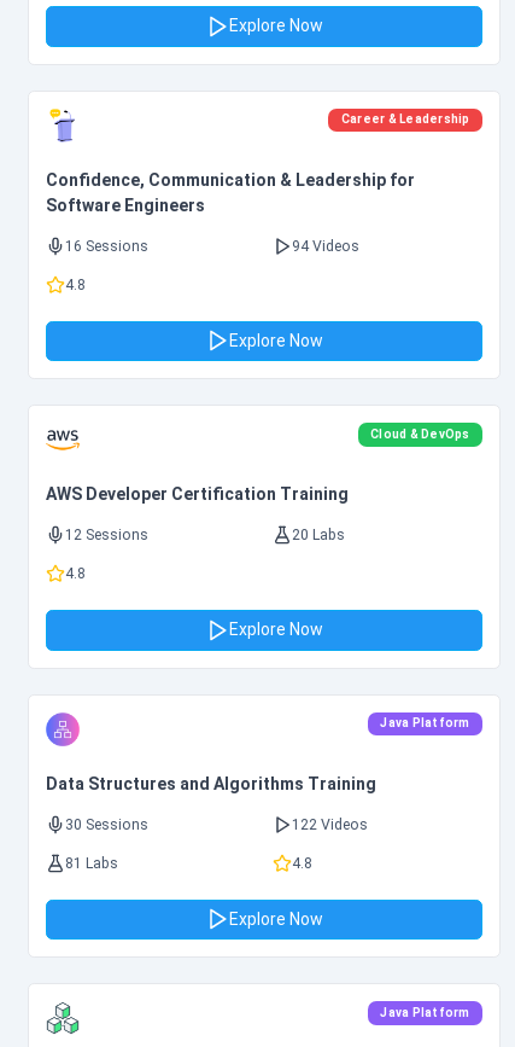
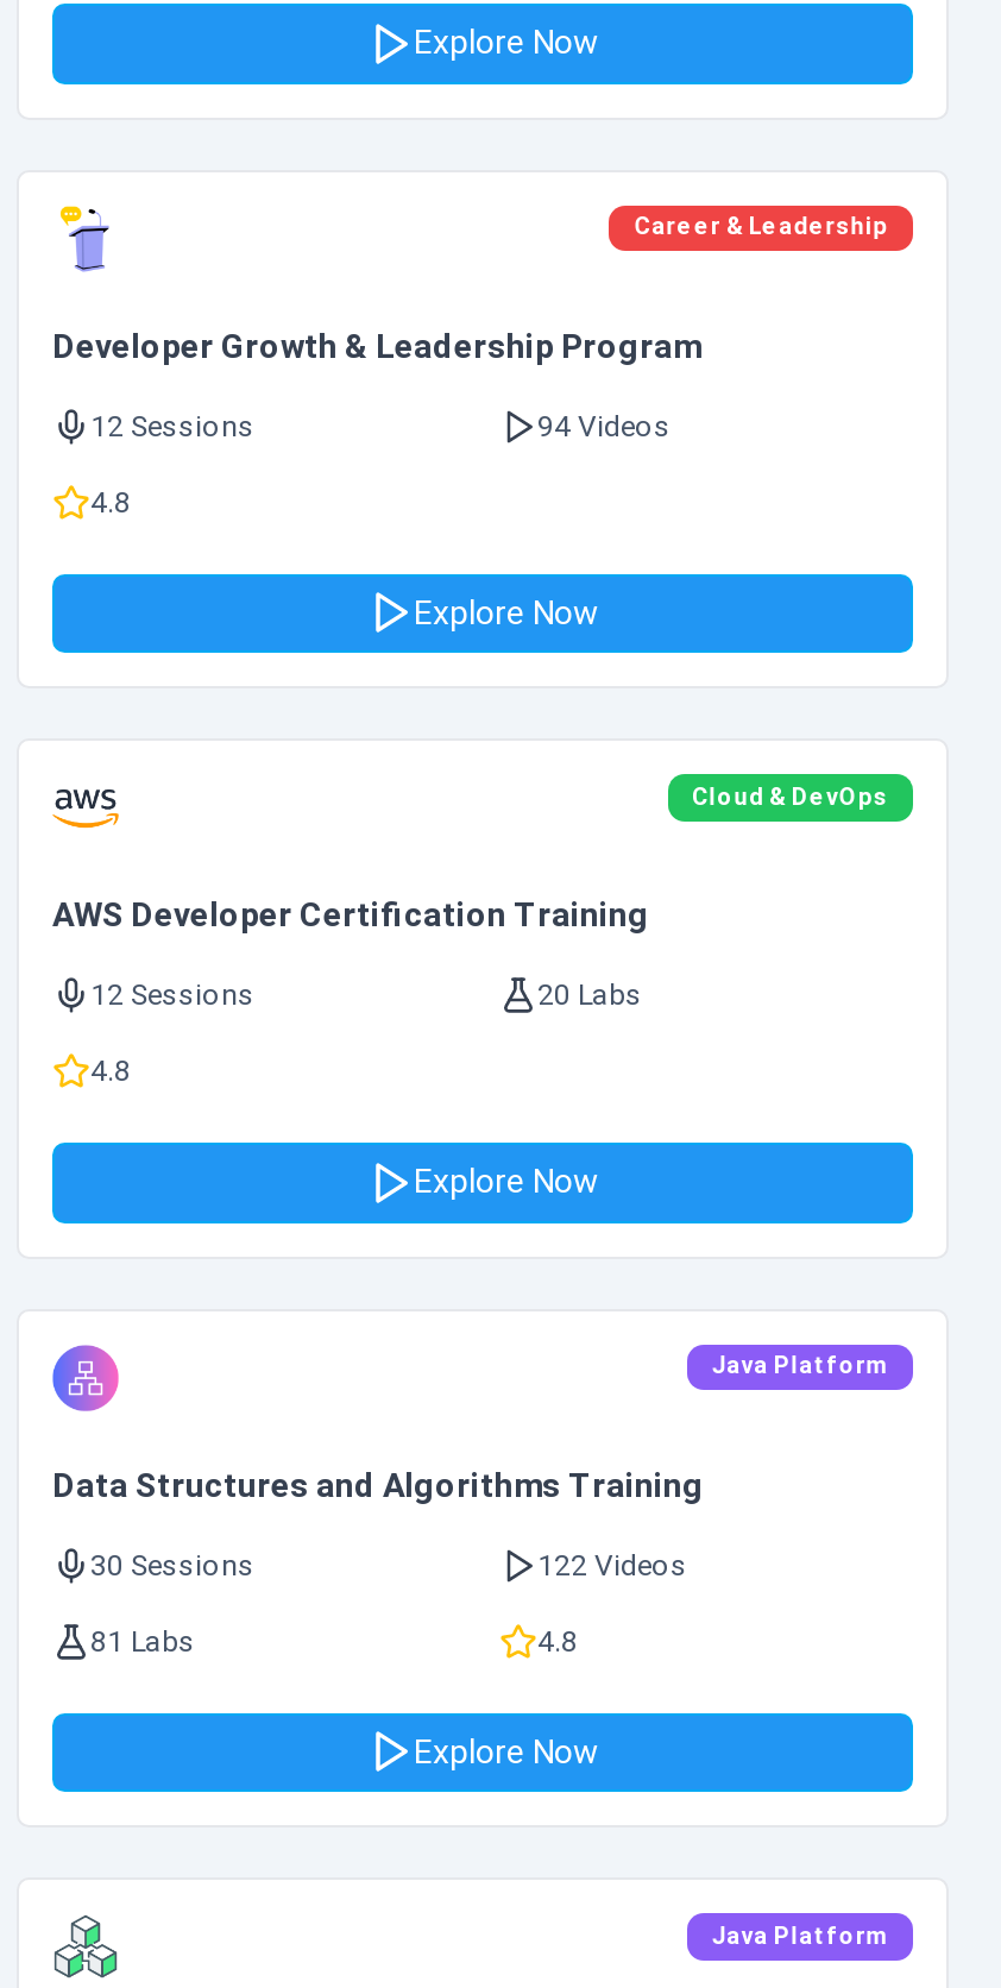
- Confidence, Communication & Leadership for
- Software Engineers
+ Developer Growth & Leadership Program

- 16 Sessions
+ 12 Sessions
